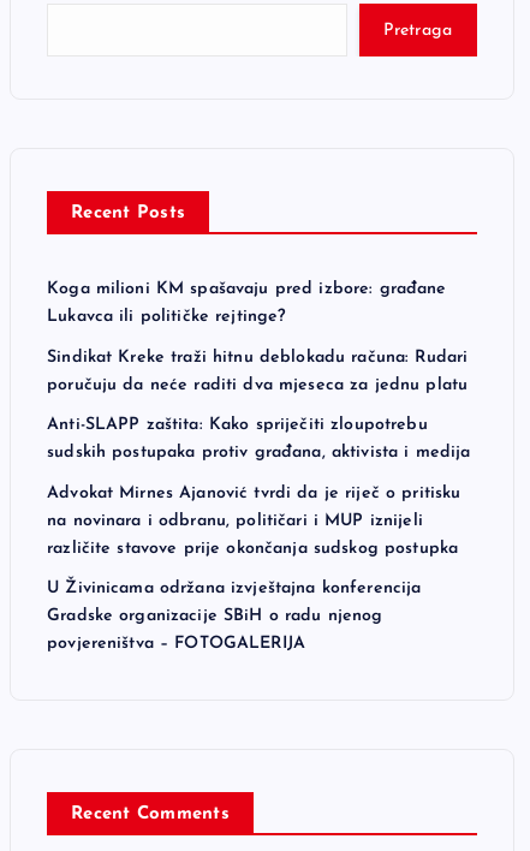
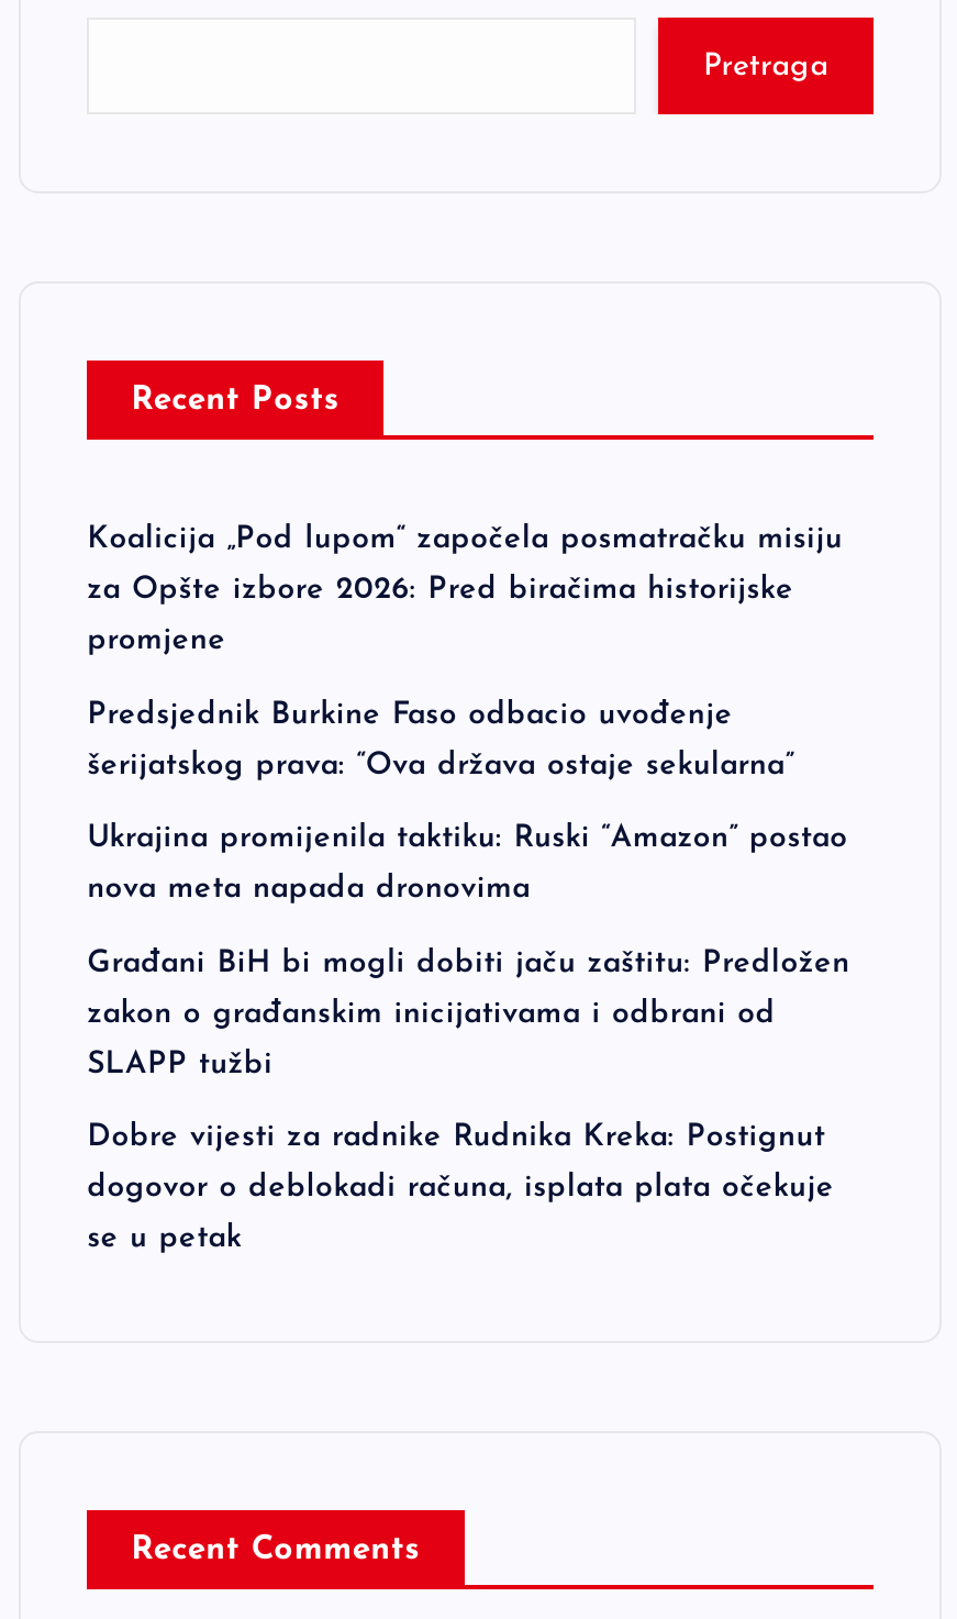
- Koga milioni KM spašavaju pred izbore: građane
- Lukavca ili političke rejtinge?
- Sindikat Kreke traži hitnu deblokadu računa: Rudari
- poručuju da neće raditi dva mjeseca za jednu platu
- Anti-SLAPP zaštita: Kako spriječiti zloupotrebu
- sudskih postupaka protiv građana, aktivista i medija
- Advokat Mirnes Ajanović tvrdi da je riječ o pritisku
- na novinara i odbranu, političari i MUP iznijeli
- različite stavove prije okončanja sudskog postupka
- U Živinicama održana izvještajna konferencija
- Gradske organizacije SBiH o radu njenog
- povjereništva – FOTOGALERIJA
+ Koalicija „Pod lupom“ započela posmatračku misiju
+ za Opšte izbore 2026: Pred biračima historijske
+ promjene
+ Predsjednik Burkine Faso odbacio uvođenje
+ šerijatskog prava: “Ova država ostaje sekularna”
+ Ukrajina promijenila taktiku: Ruski “Amazon” postao
+ nova meta napada dronovima
+ Građani BiH bi mogli dobiti jaču zaštitu: Predložen
+ zakon o građanskim inicijativama i odbrani od
+ SLAPP tužbi
+ Dobre vijesti za radnike Rudnika Kreka: Postignut
+ dogovor o deblokadi računa, isplata plata očekuje
+ se u petak
